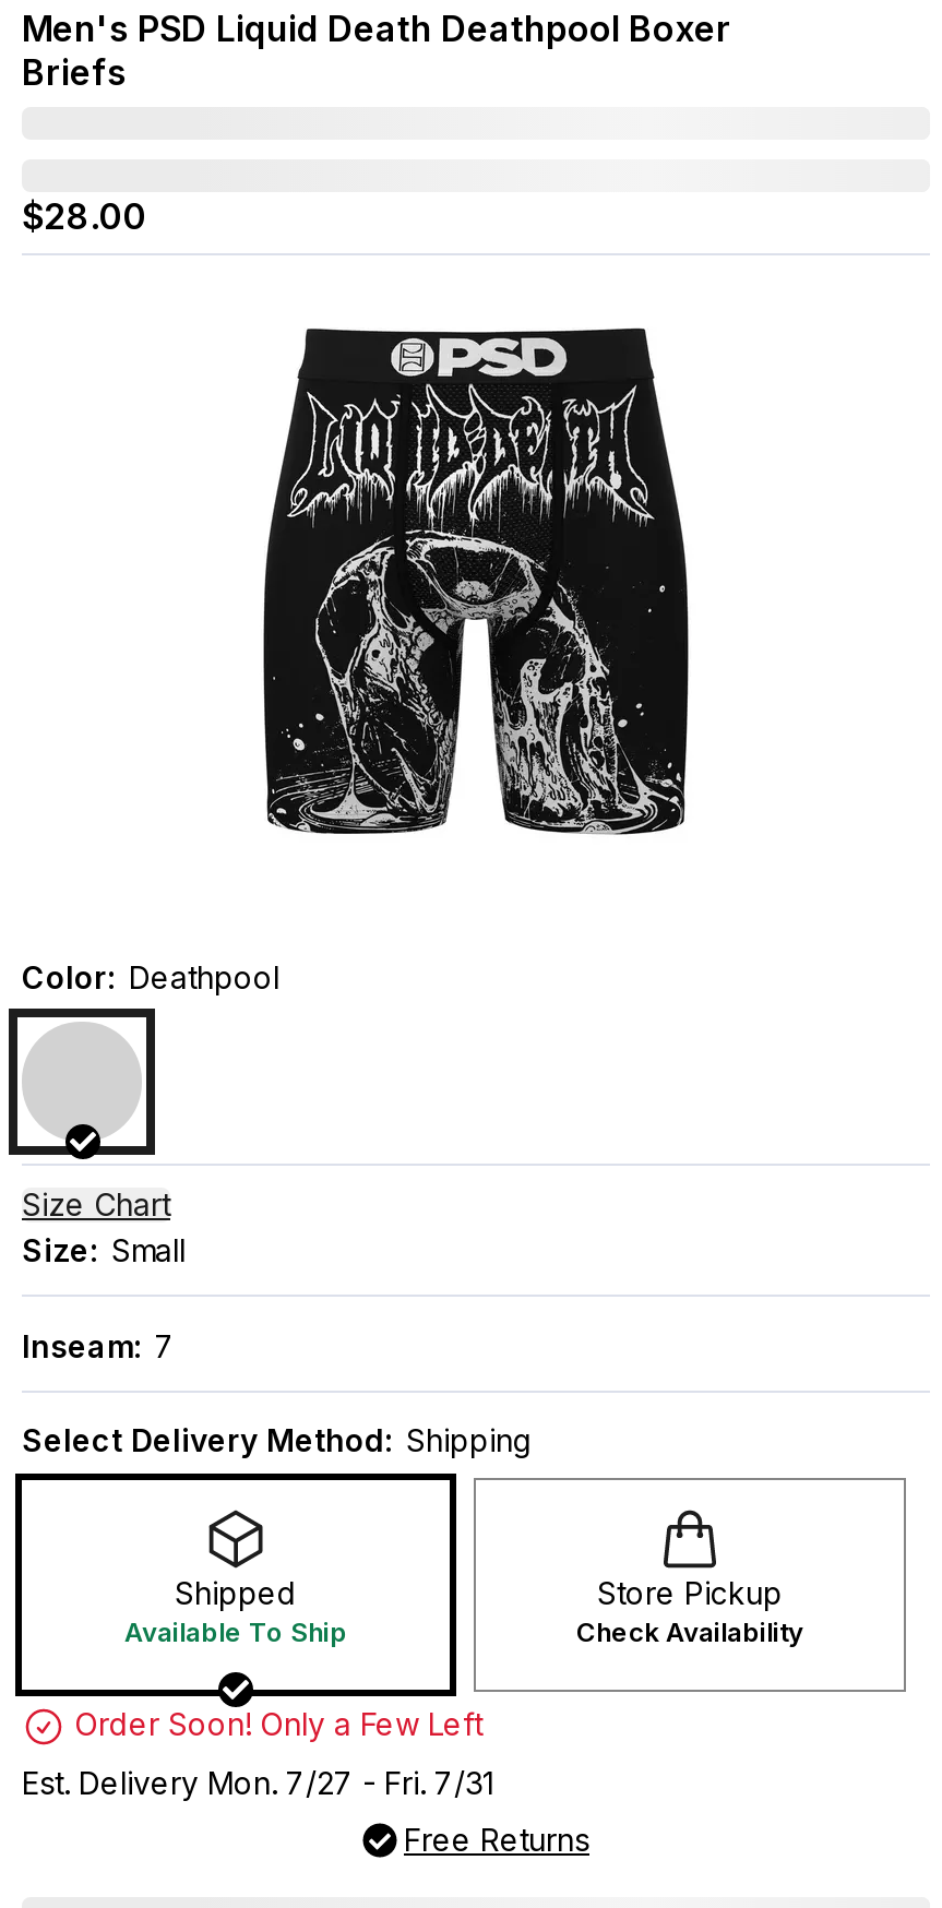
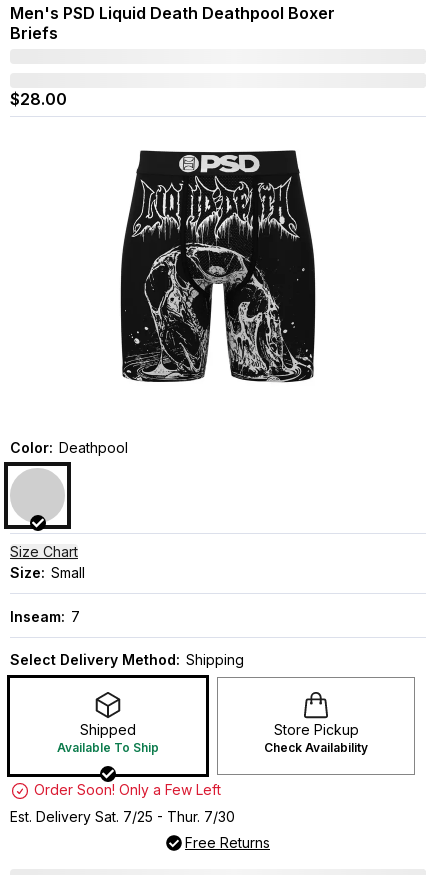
- Est. Delivery Mon. 7/27 - Fri. 7/31
+ Est. Delivery Sat. 7/25 - Thur. 7/30
